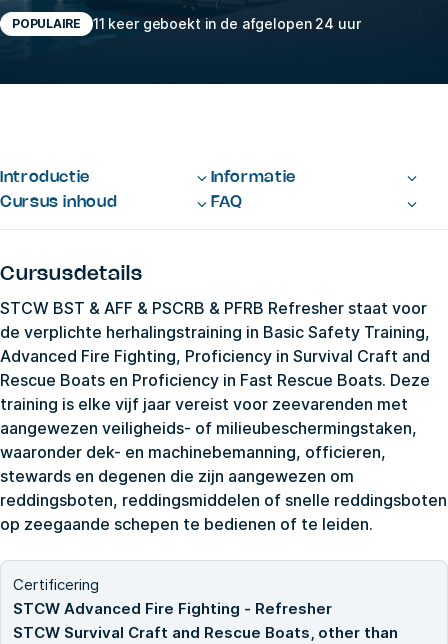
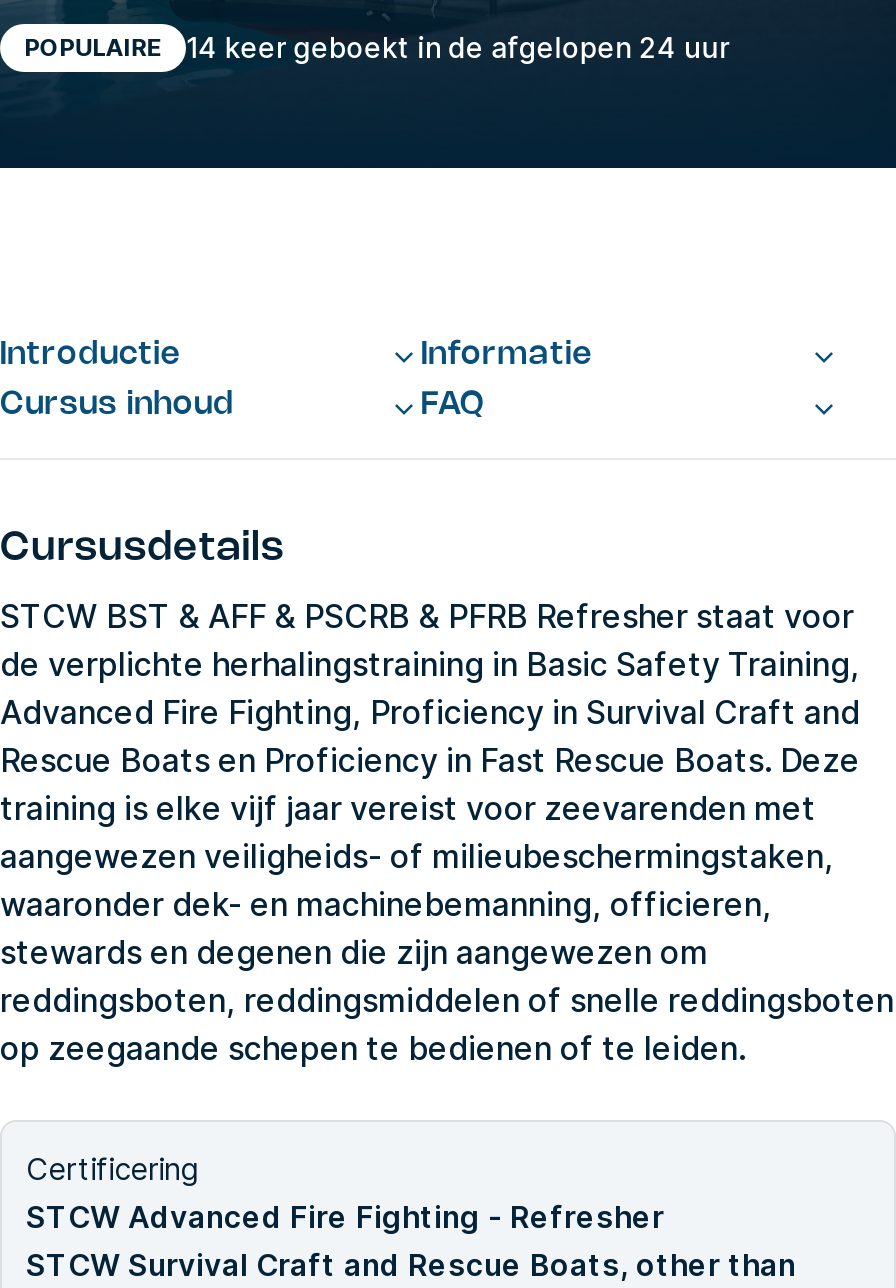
- 11 keer geboekt in de afgelopen 24 uur
+ 14 keer geboekt in de afgelopen 24 uur
